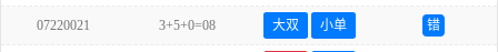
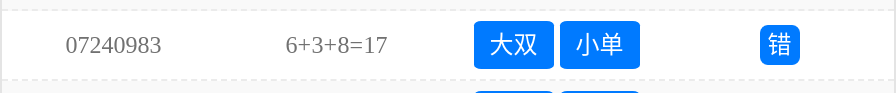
- 07220021
- 3+5+0=08
+ 07240983
+ 6+3+8=17
